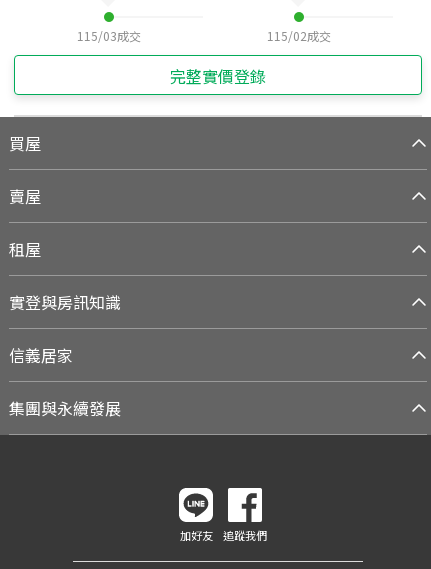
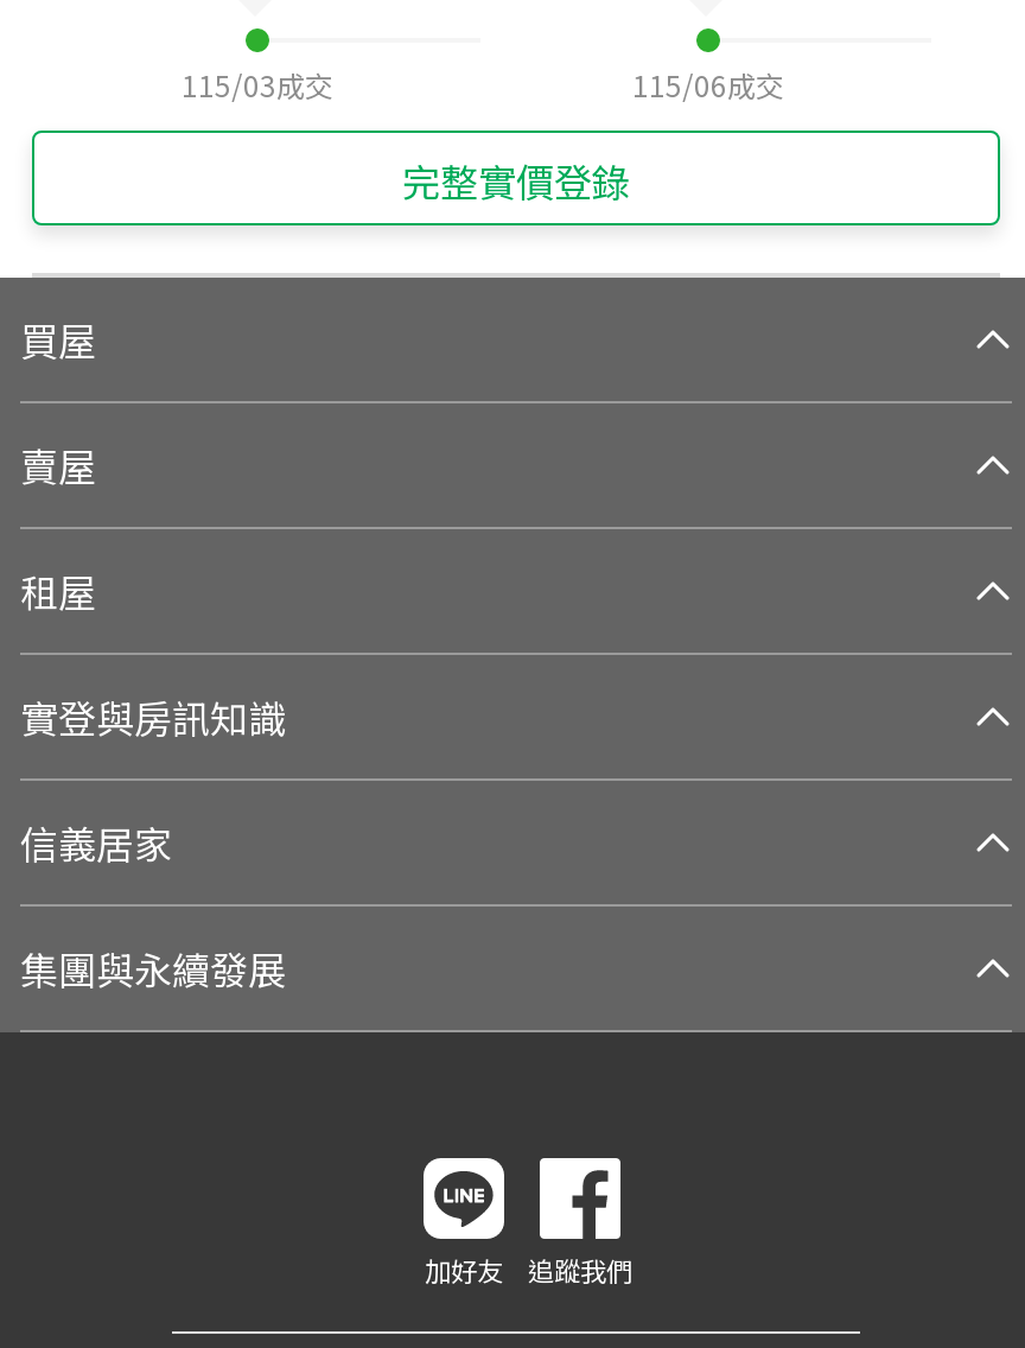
- 115/02成交
+ 115/06成交
